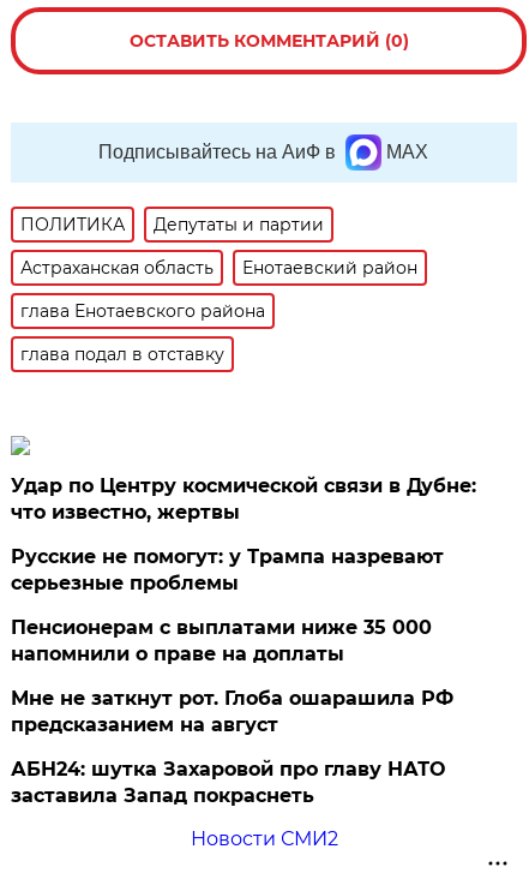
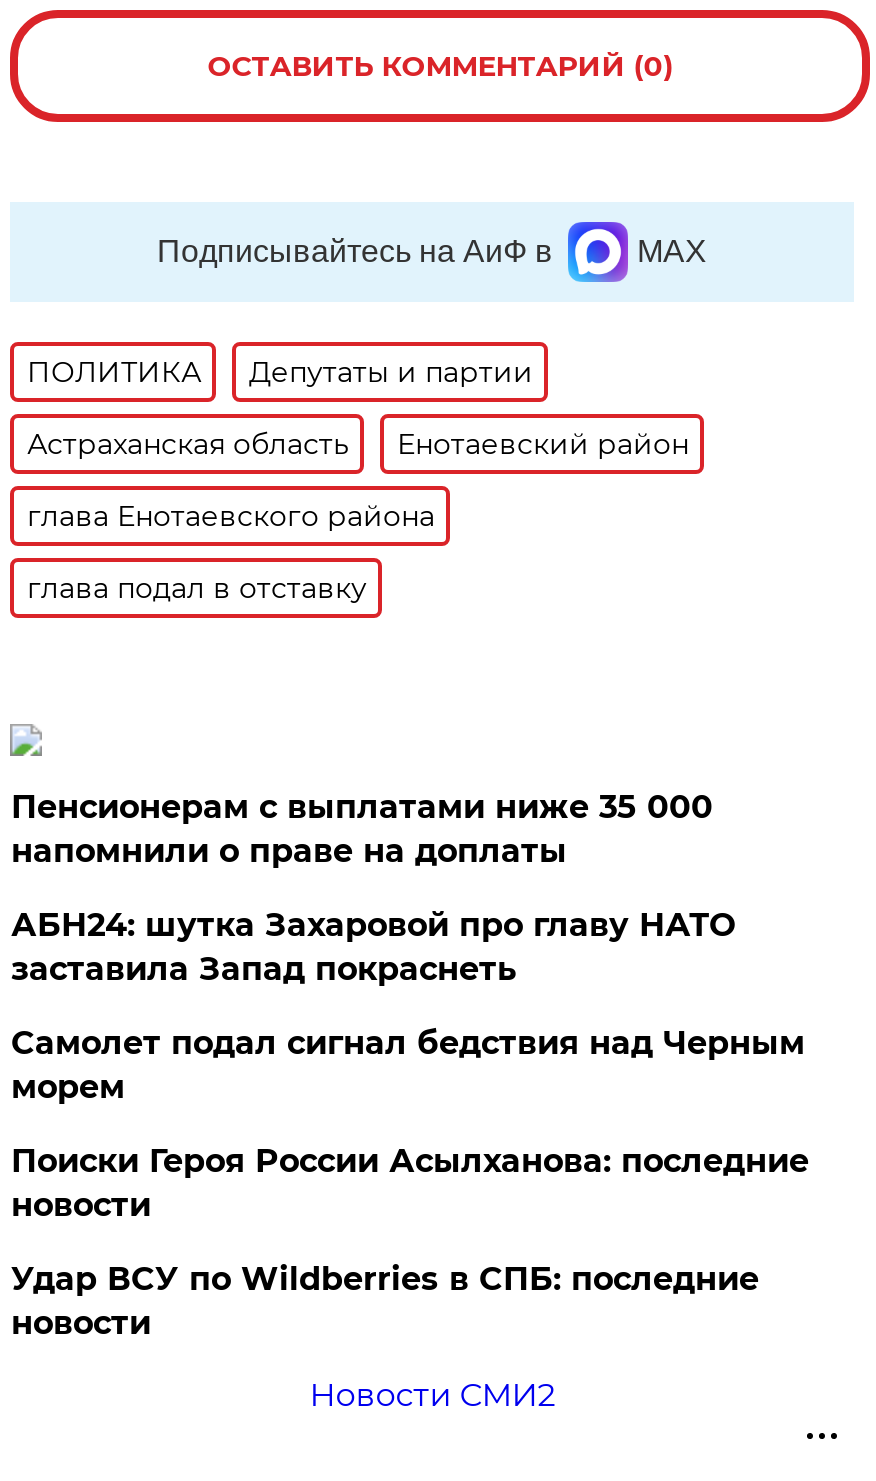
- Удар по Центру космической связи в Дубне:
- что известно, жертвы
- Русские не помогут: у Трампа назревают
- серьезные проблемы

moved up: Пенсионерам с выплатами ниже 35 000 | напомнили о праве на доплаты

- Мне не заткнут рот. Глоба ошарашила РФ
- предсказанием на август

moved up: АБН24: шутка Захаровой про главу НАТО | заставила Запад покраснеть

+ Самолет подал сигнал бедствия над Черным
+ морем
+ Поиски Героя России Асылханова: последние
+ новости
+ Удар ВСУ по Wildberries в СПБ: последние
+ новости
